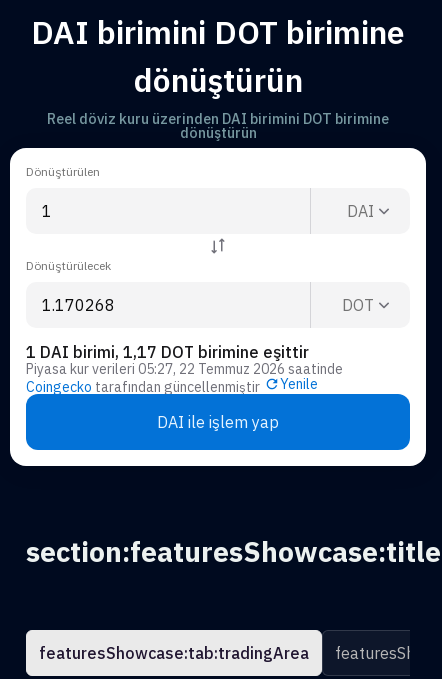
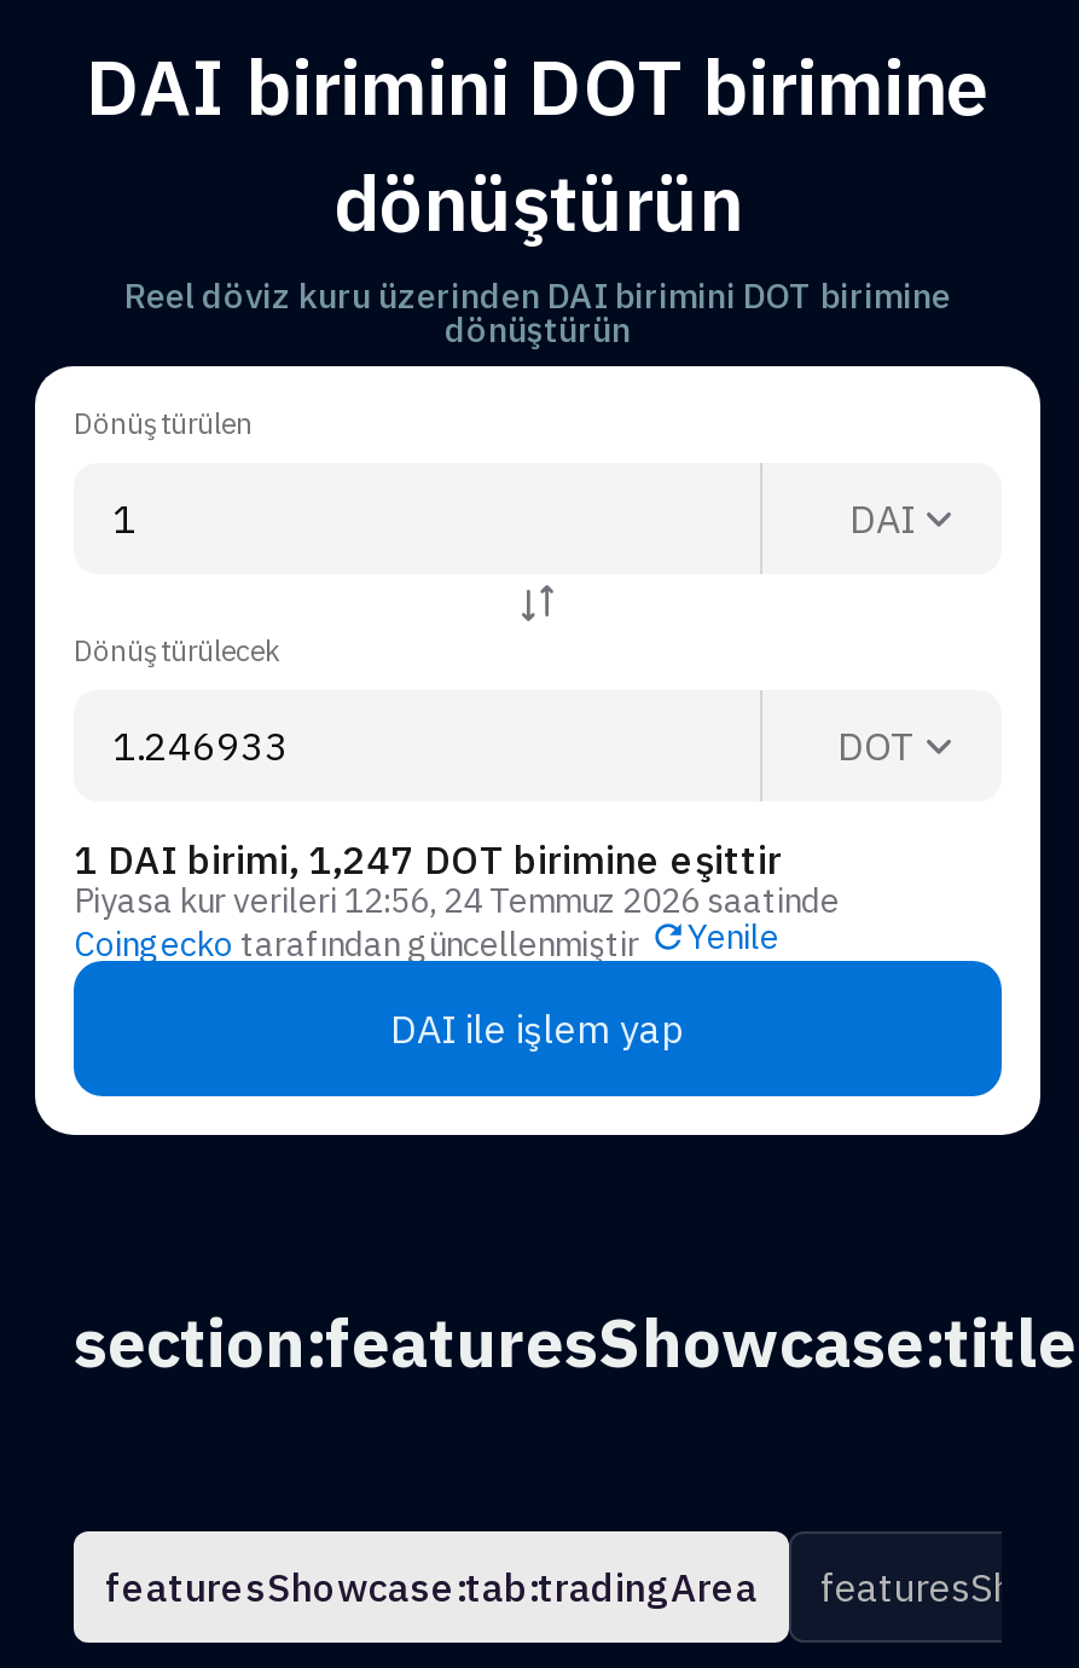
- 1 DAI birimi, 1,17 DOT birimine eşittir
+ 1 DAI birimi, 1,247 DOT birimine eşittir

- Piyasa kur verileri05:27, 22 Temmuz 2026saatinde
+ Piyasa kur verileri12:56, 24 Temmuz 2026saatinde
